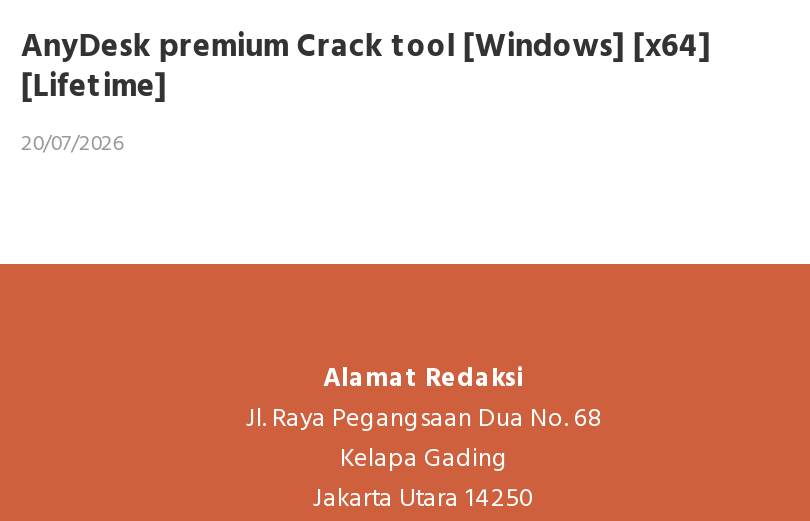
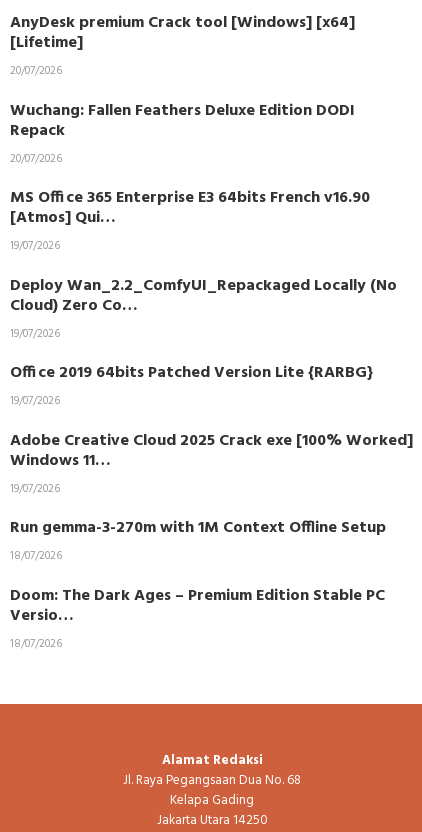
+ Wuchang: Fallen Feathers Deluxe Edition DODI
+ Repack
+ 20/07/2026
+ MS Office 365 Enterprise E3 64bits French v16.90
+ [Atmos] Qui…
+ 19/07/2026
+ Deploy Wan_2.2_ComfyUI_Repackaged Locally (No
+ Cloud) Zero Co…
+ 19/07/2026
+ Office 2019 64bits Patched Version Lite {RARBG}
+ 19/07/2026
+ Adobe Creative Cloud 2025 Crack exe [100% Worked]
+ Windows 11…
+ 19/07/2026
+ Run gemma-3-270m with 1M Context Offline Setup
+ 18/07/2026
+ Doom: The Dark Ages – Premium Edition Stable PC
+ Versio…
+ 18/07/2026
